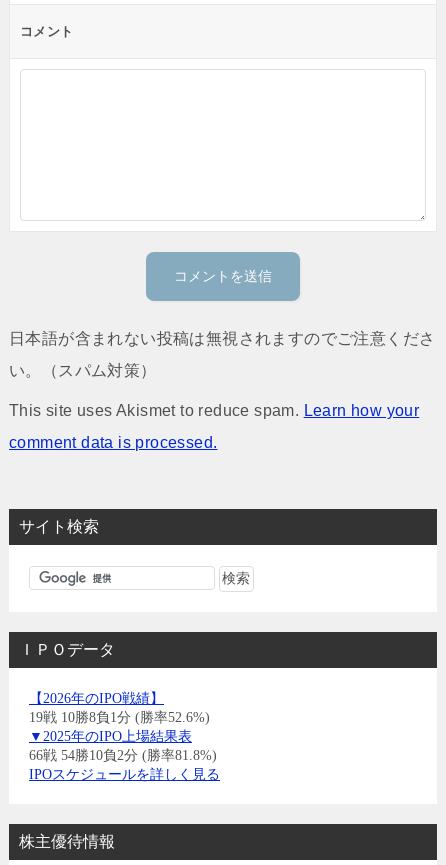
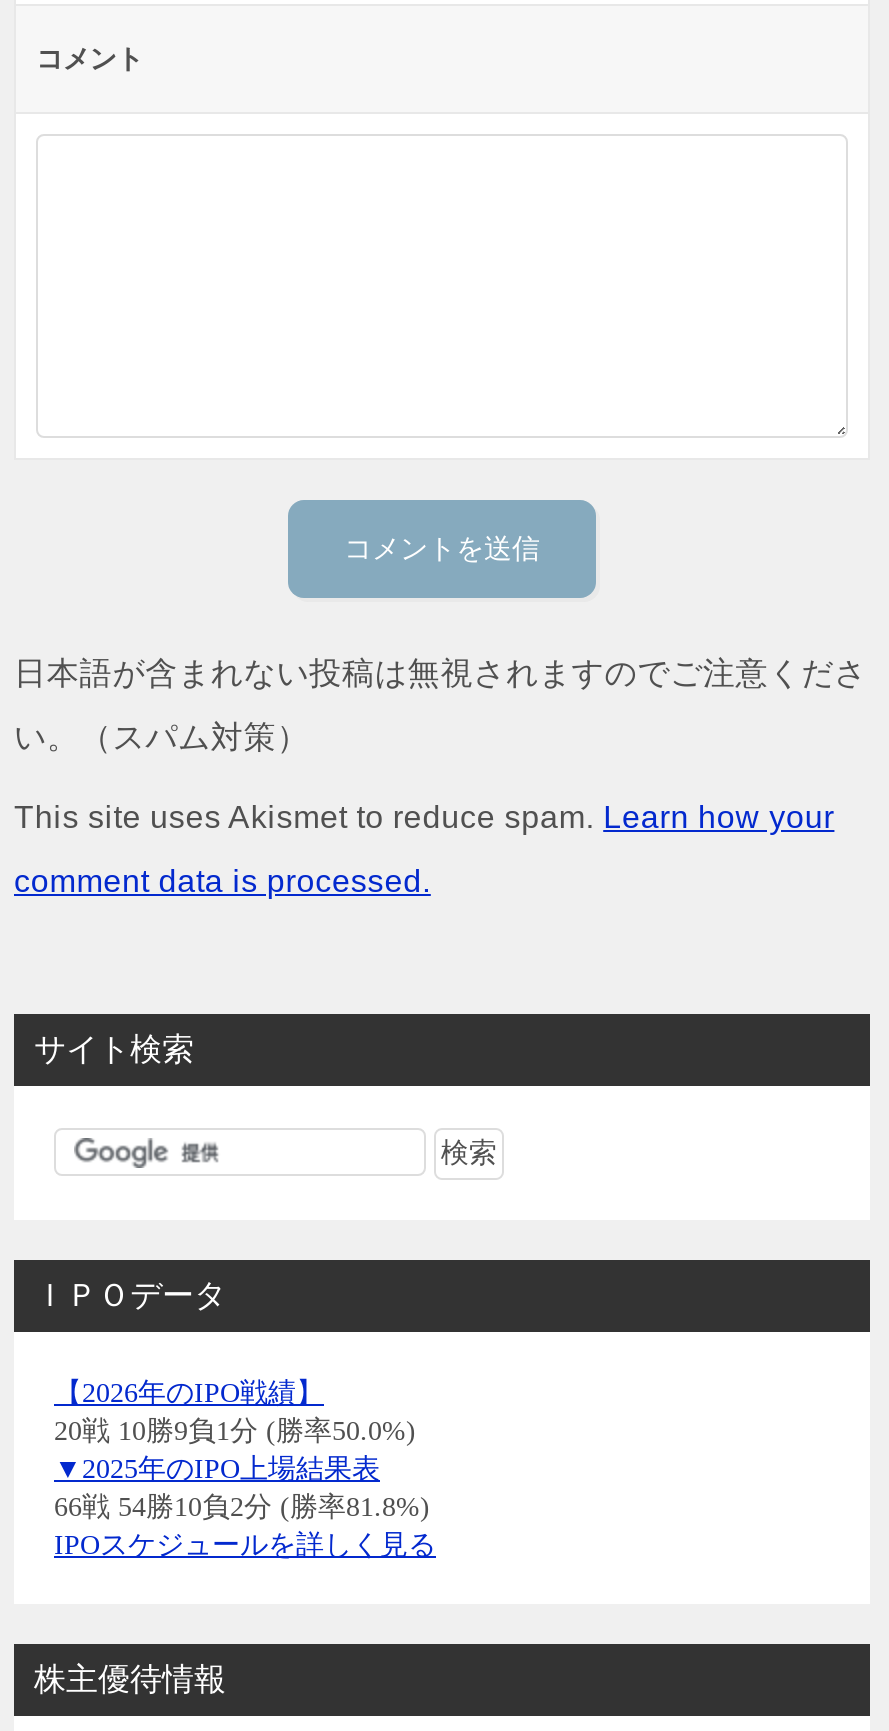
- 19戦 10勝8負1分 (勝率52.6%)
+ 20戦 10勝9負1分 (勝率50.0%)
